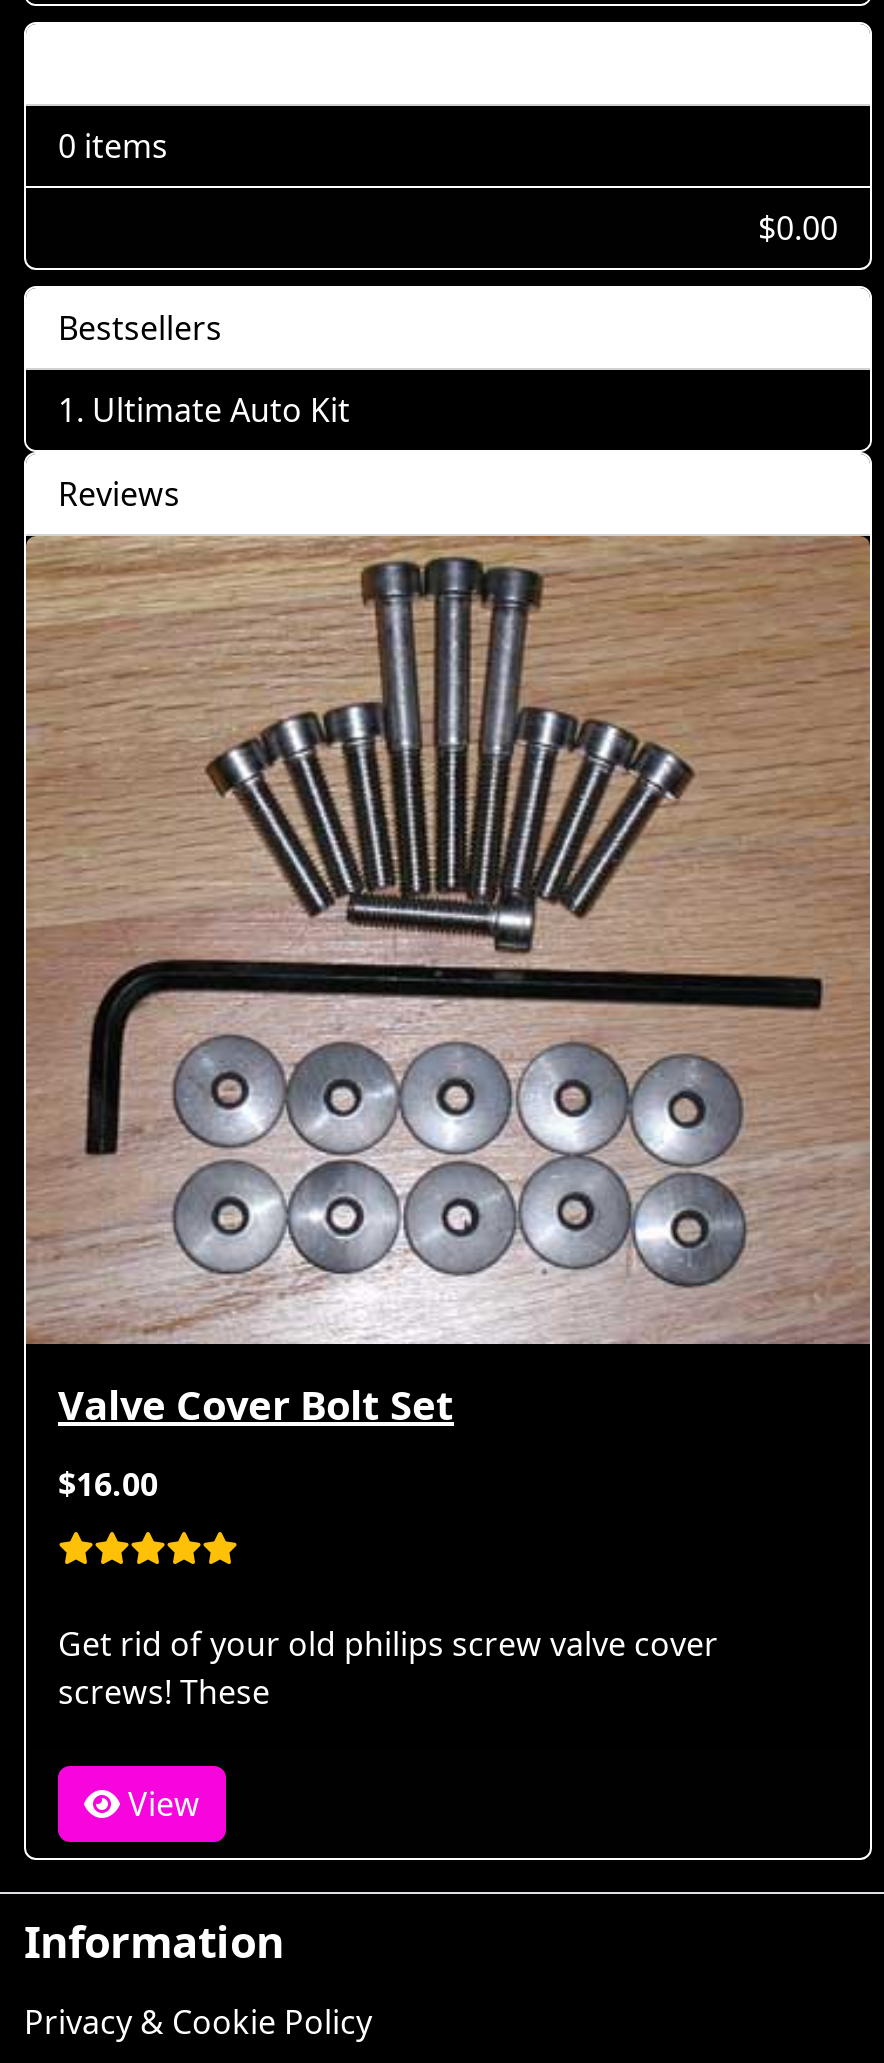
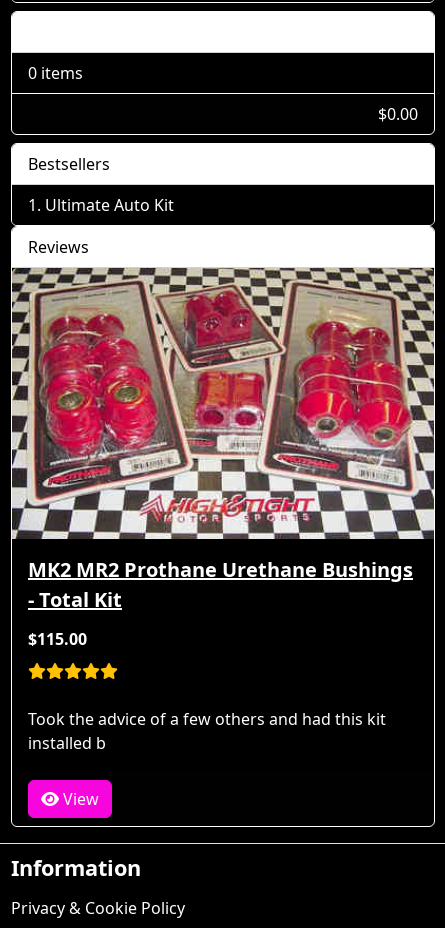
- [image]
- Valve Cover Bolt Set
+ [image]
+ MK2 MR2 Prothane Urethane Bushings
+ - Total Kit

- $16.00
+ $115.00

- Get rid of your old philips screw valve cover
- screws! These
+ Took the advice of a few others and had this kit
+ installed b
